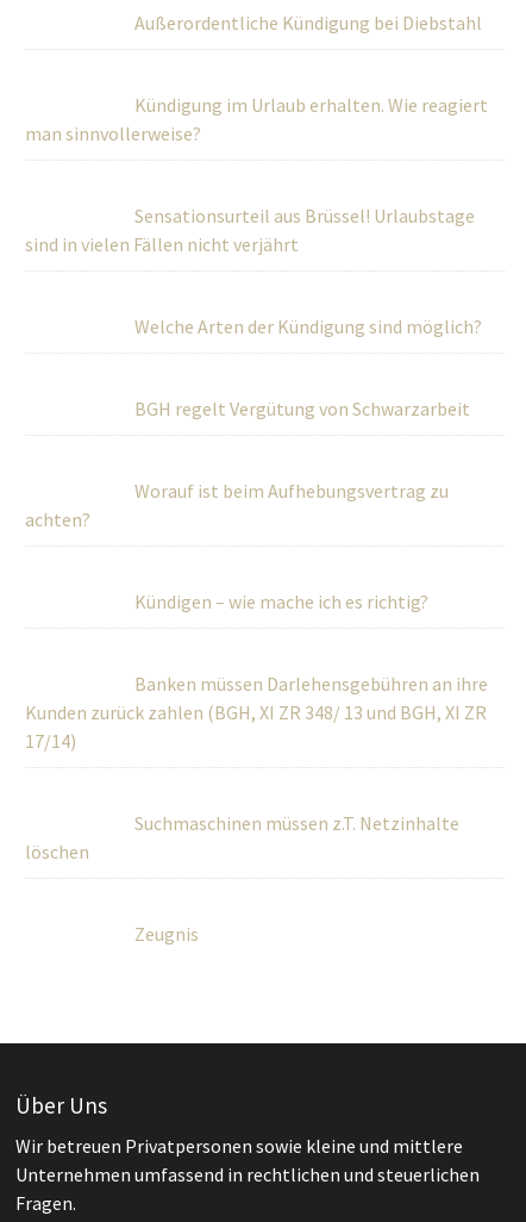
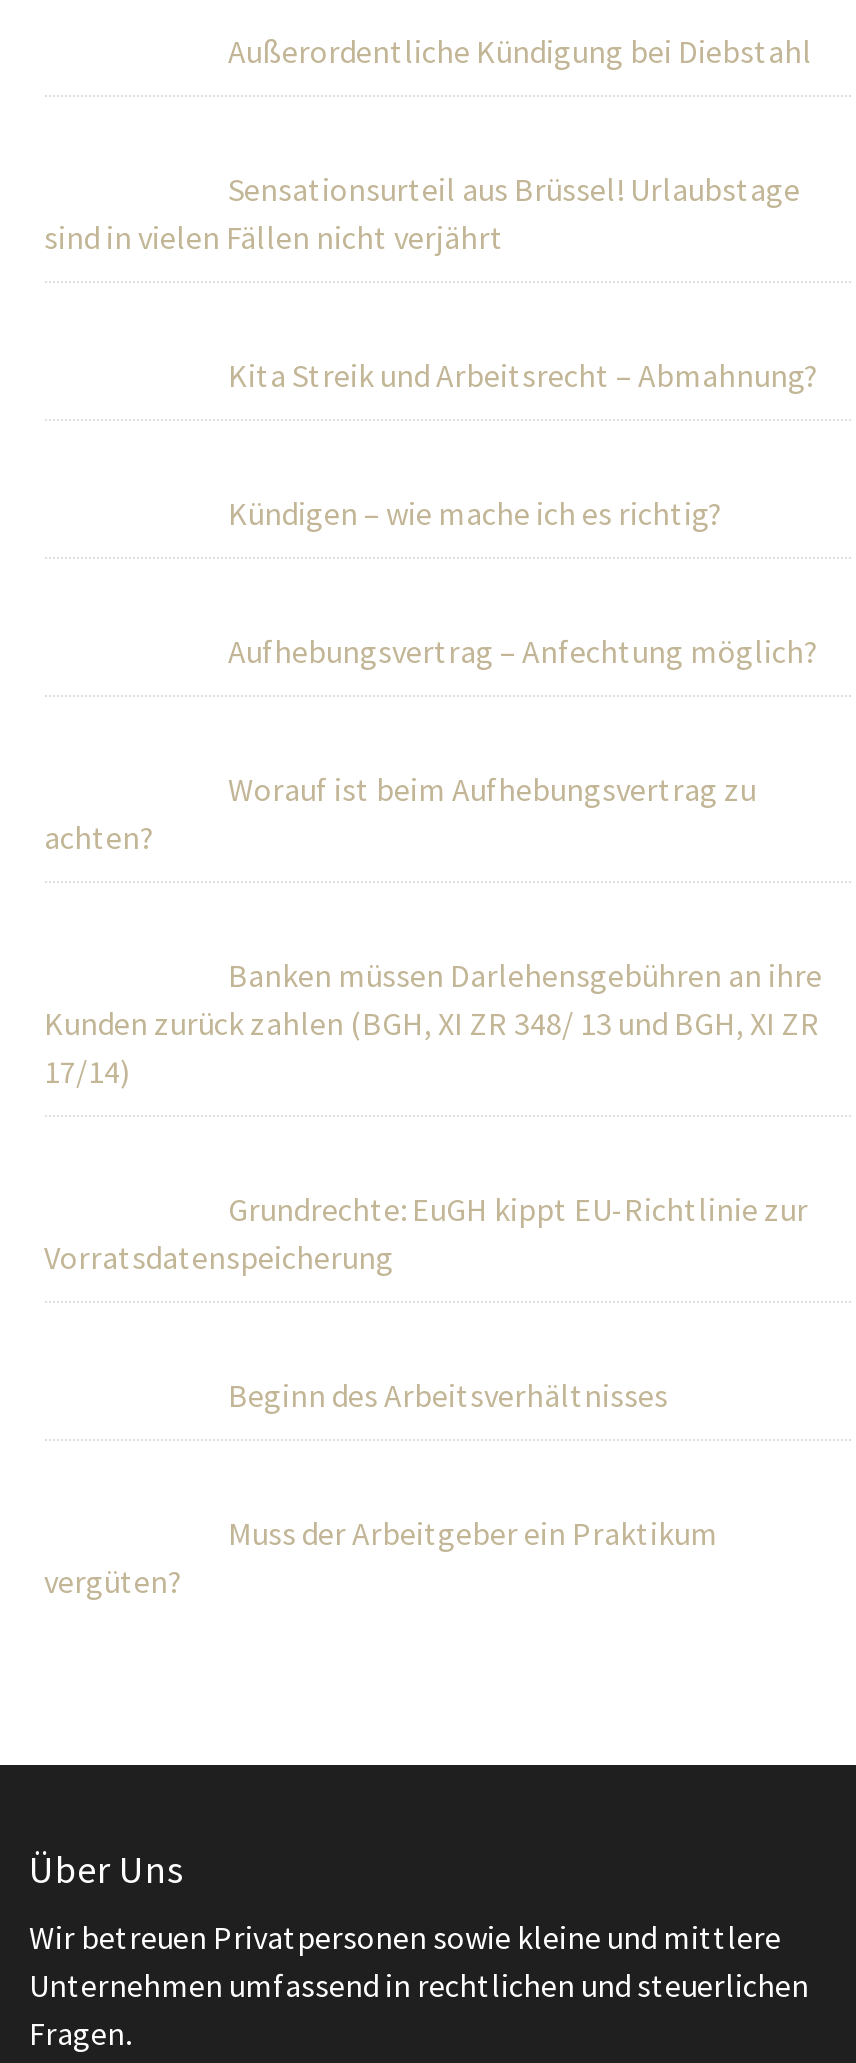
- Kündigung im Urlaub erhalten. Wie reagiert
- man sinnvollerweise?

moved up: Sensationsurteil aus Brüssel! Urlaubstage | sind in vielen Fällen nicht verjährt

- Welche Arten der Kündigung sind möglich?
- BGH regelt Vergütung von Schwarzarbeit
+ Kita Streik und Arbeitsrecht – Abmahnung?
+ Aufhebungsvertrag – Anfechtung möglich?

moved up: Worauf ist beim Aufhebungsvertrag zu | achten?

moved up: Kündigen – wie mache ich es richtig?

moved up: Banken müssen Darlehensgebühren an ihre | Kunden zurück zahlen (BGH, XI ZR 348/ 13 und BGH, XI ZR | 17/14)

- Suchmaschinen müssen z.T. Netzinhalte
- löschen
- Zeugnis
+ Grundrechte: EuGH kippt EU-Richtlinie zur
+ Vorratsdatenspeicherung
+ Beginn des Arbeitsverhältnisses
+ Muss der Arbeitgeber ein Praktikum
+ vergüten?
